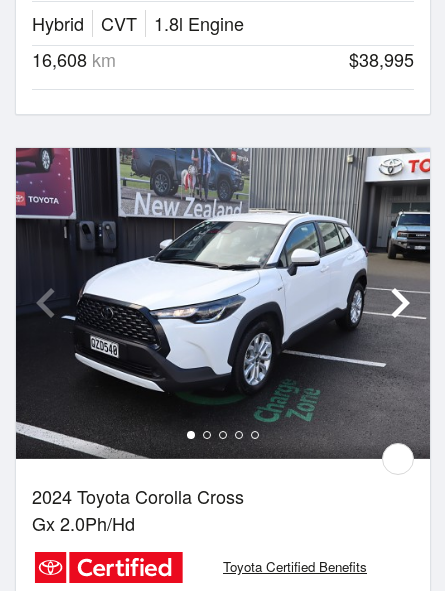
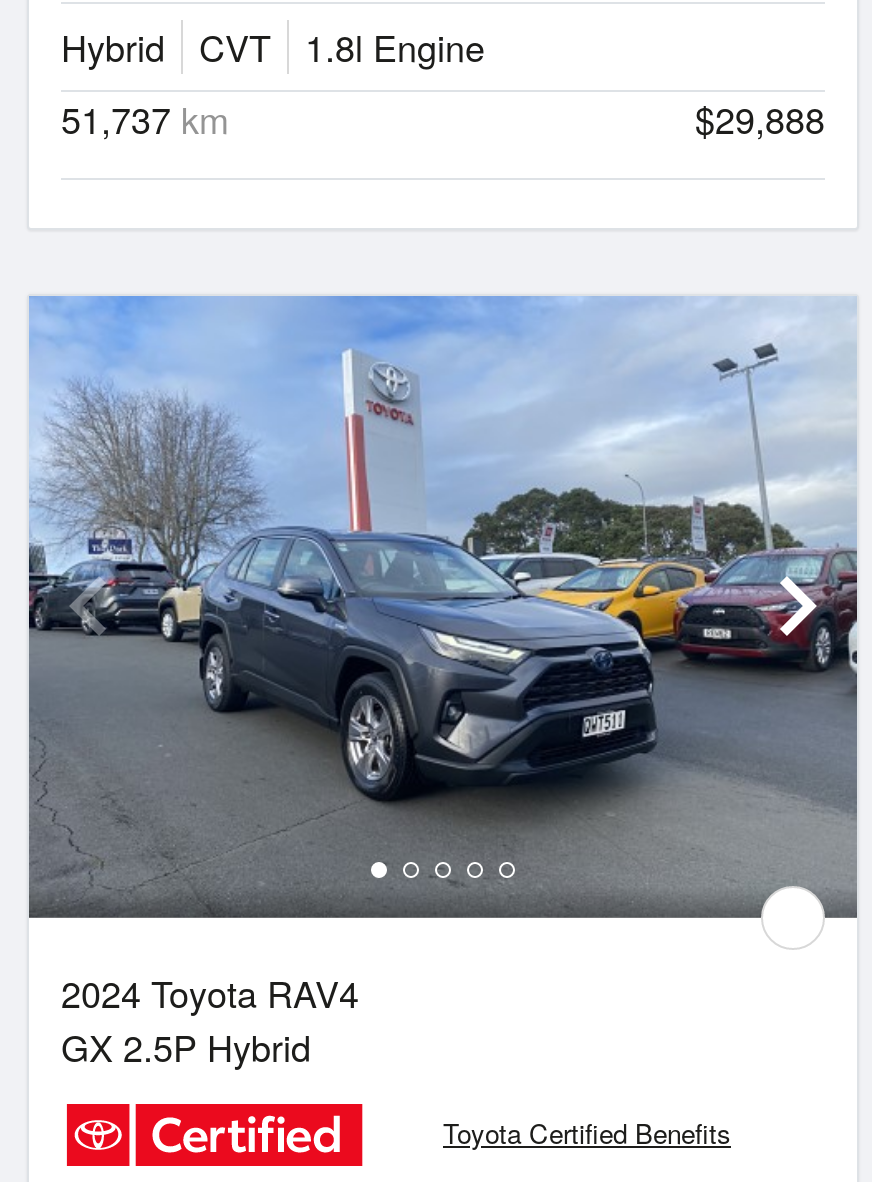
- 16,608 km
- $38,995
+ 51,737 km
+ $29,888

- [image]
- 2024 Toyota Corolla Cross
- Gx 2.0Ph/Hd
+ [image]
+ 2024 Toyota RAV4
+ GX 2.5P Hybrid
